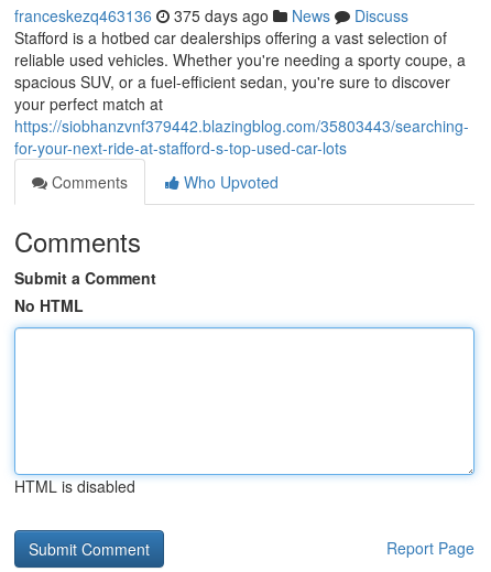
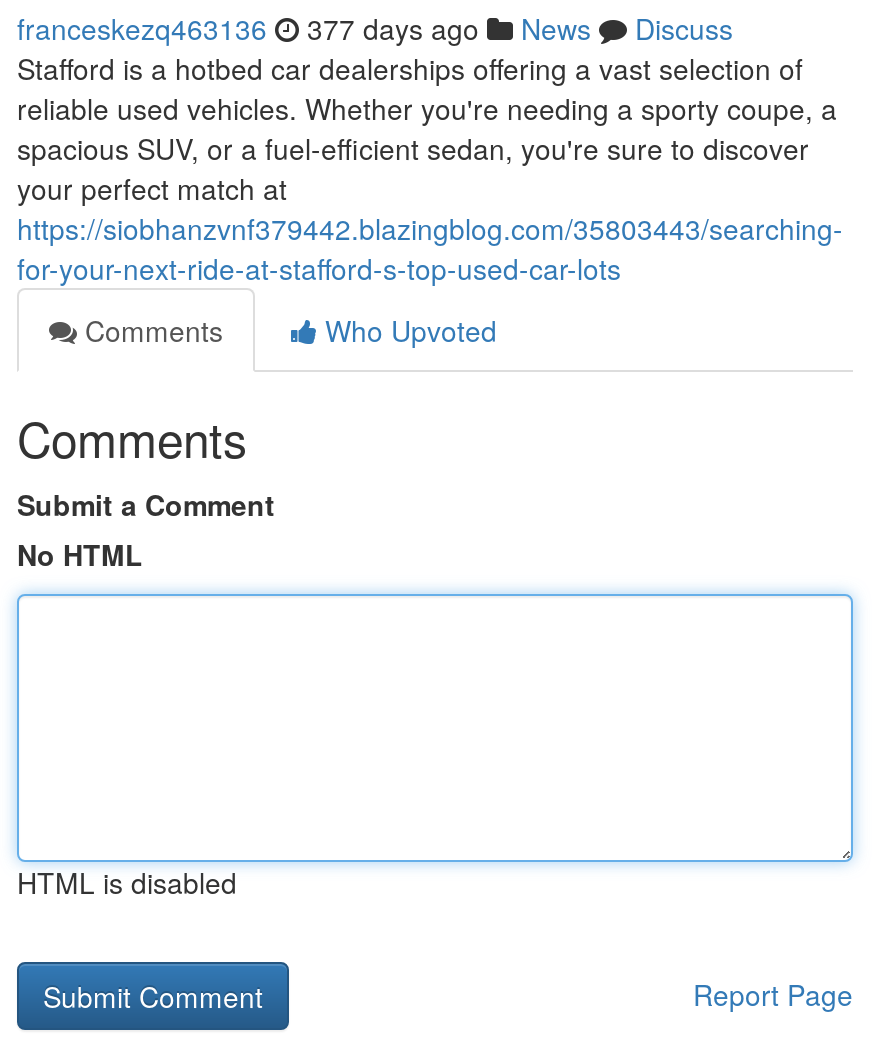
- franceskezq463136 375 days ago News Discuss
+ franceskezq463136 377 days ago News Discuss
